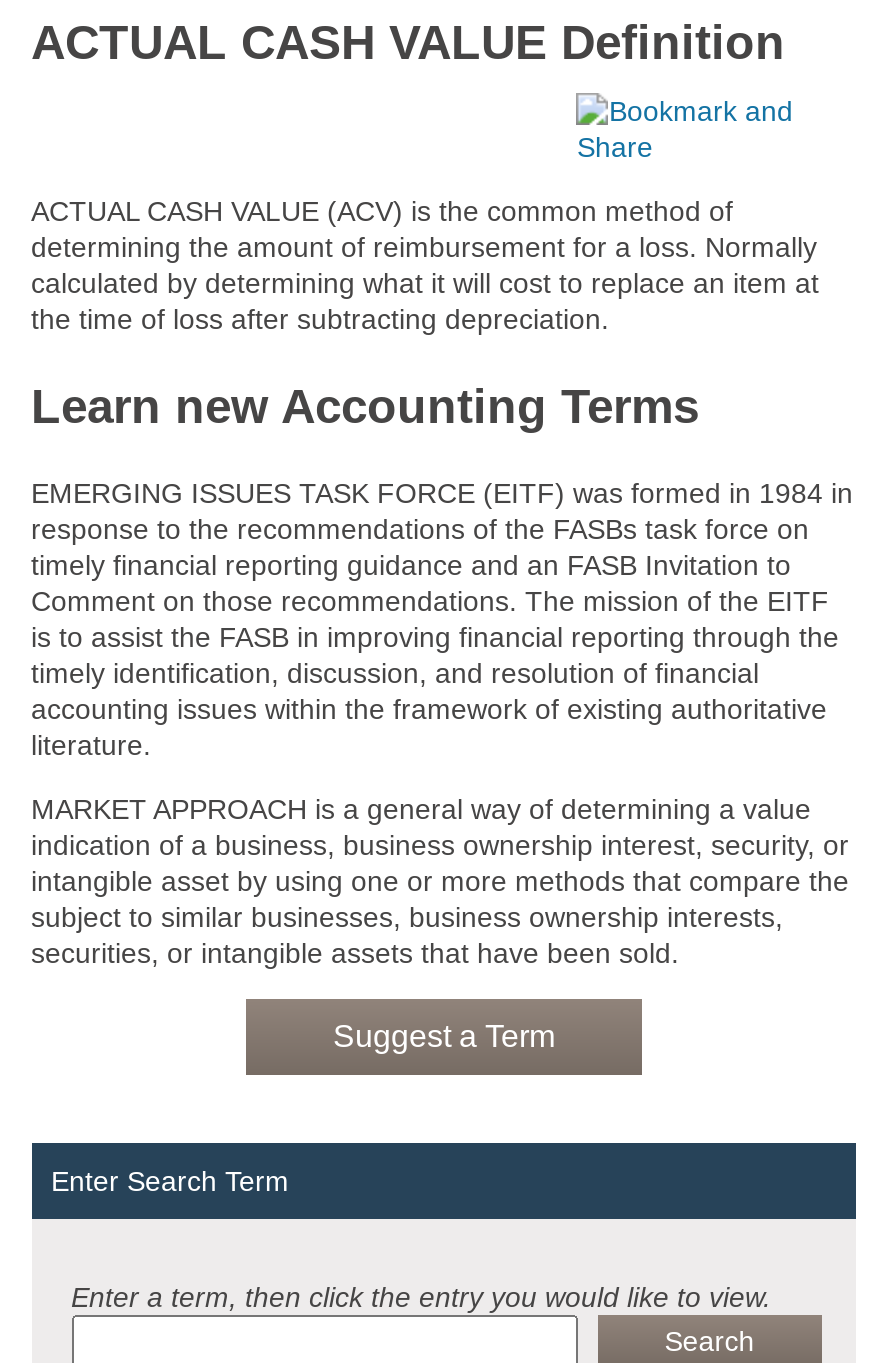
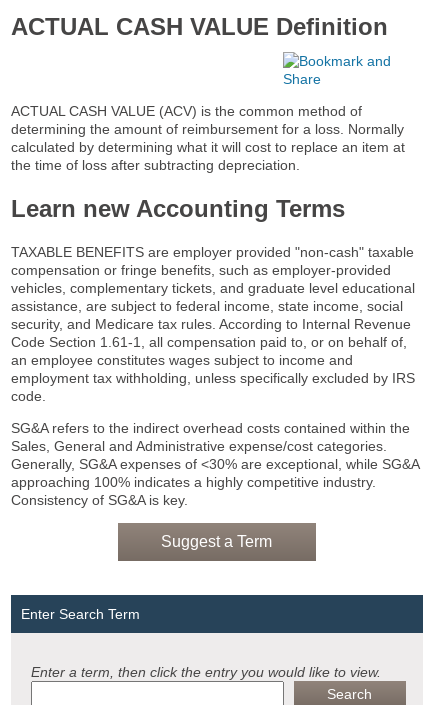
- EMERGING ISSUES TASK FORCE (EITF) was formed in 1984 in
- response to the recommendations of the FASBs task force on
- timely financial reporting guidance and an FASB Invitation to
- Comment on those recommendations. The mission of the EITF
- is to assist the FASB in improving financial reporting through the
- timely identification, discussion, and resolution of financial
- accounting issues within the framework of existing authoritative
- literature.
+ TAXABLE BENEFITS are employer provided "non-cash" taxable
+ compensation or fringe benefits, such as employer-provided
+ vehicles, complementary tickets, and graduate level educational
+ assistance, are subject to federal income, state income, social
+ security, and Medicare tax rules. According to Internal Revenue
+ Code Section 1.61-1, all compensation paid to, or on behalf of,
+ an employee constitutes wages subject to income and
+ employment tax withholding, unless specifically excluded by IRS
+ code.

- MARKET APPROACH is a general way of determining a value
- indication of a business, business ownership interest, security, or
- intangible asset by using one or more methods that compare the
- subject to similar businesses, business ownership interests,
- securities, or intangible assets that have been sold.
+ SG&A refers to the indirect overhead costs contained within the
+ Sales, General and Administrative expense/cost categories.
+ Generally, SG&A expenses of <30% are exceptional, while SG&A
+ approaching 100% indicates a highly competitive industry.
+ Consistency of SG&A is key.
